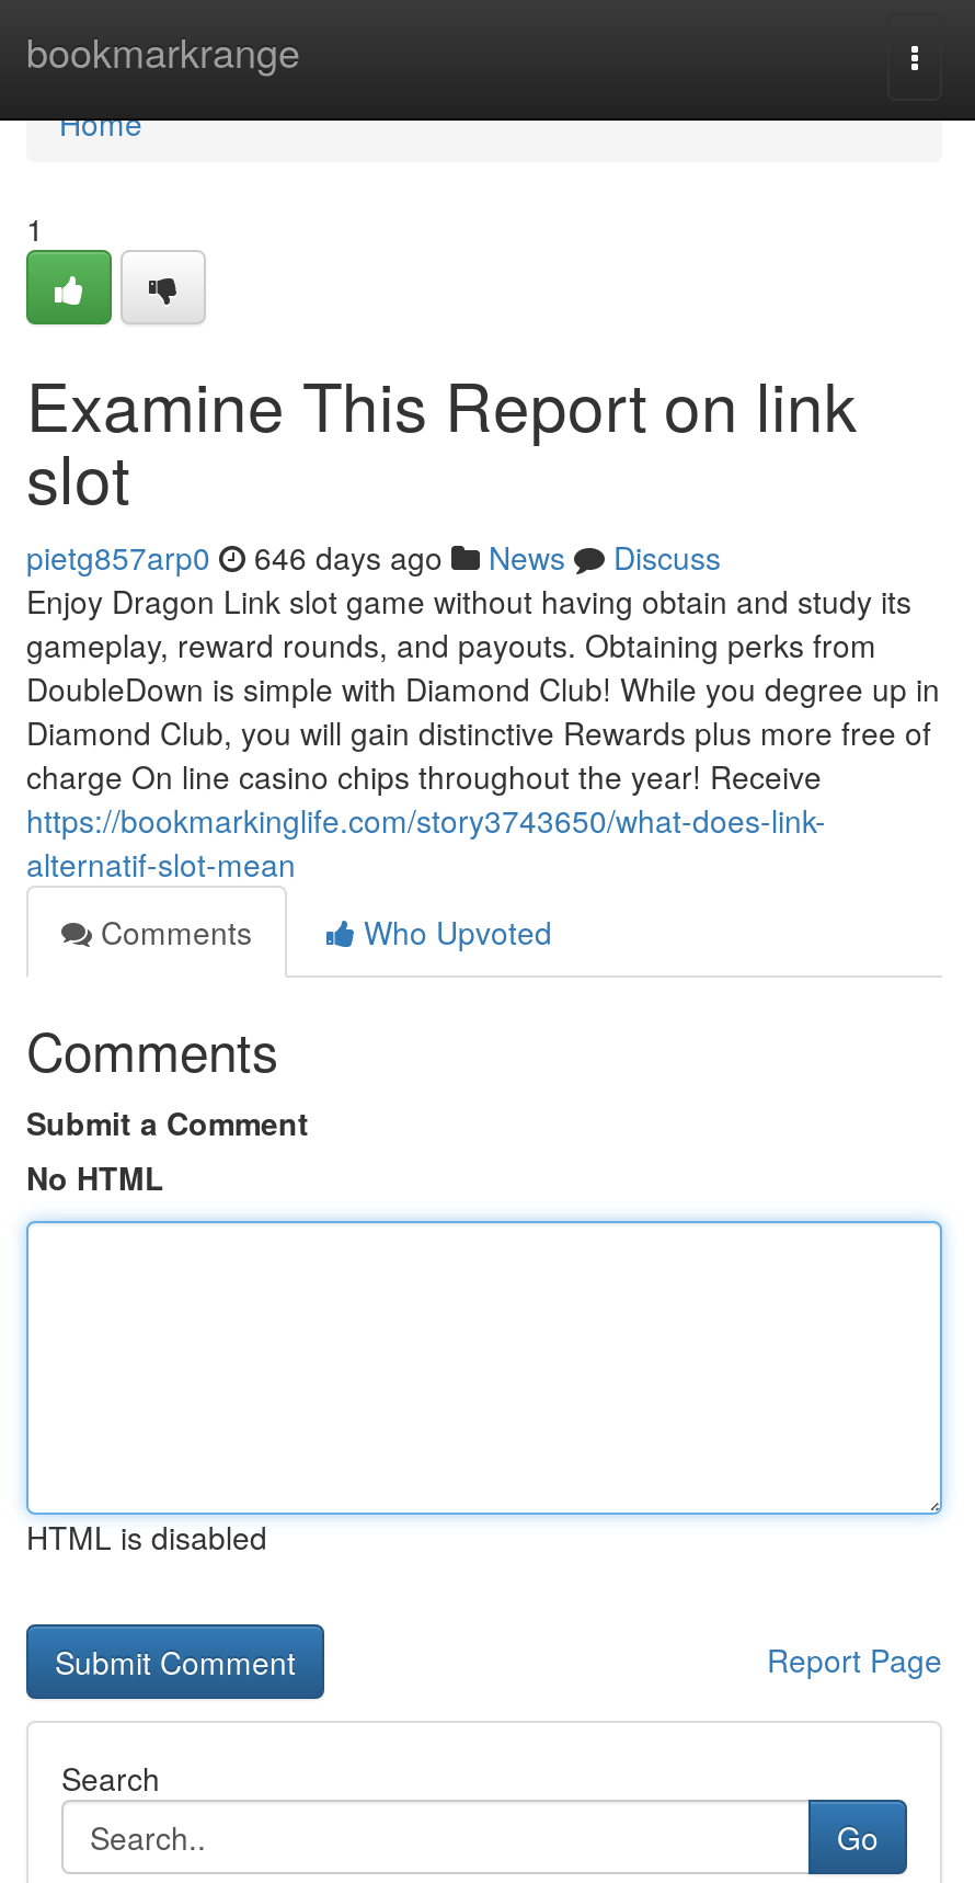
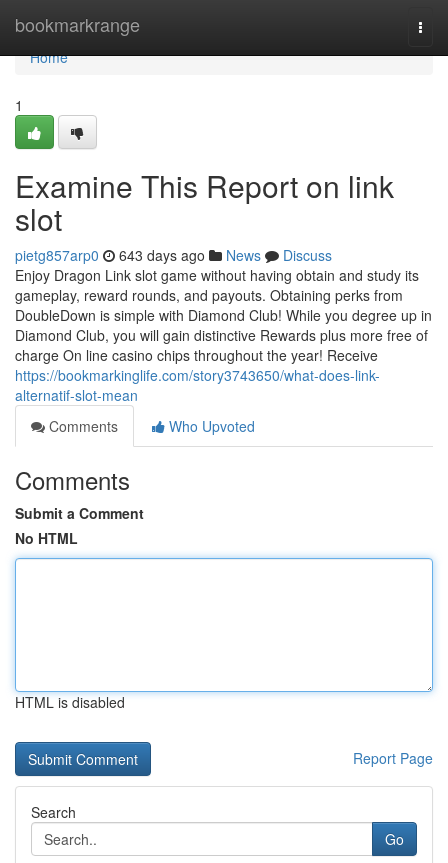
- pietg857arp0 646 days ago News Discuss
+ pietg857arp0 643 days ago News Discuss
